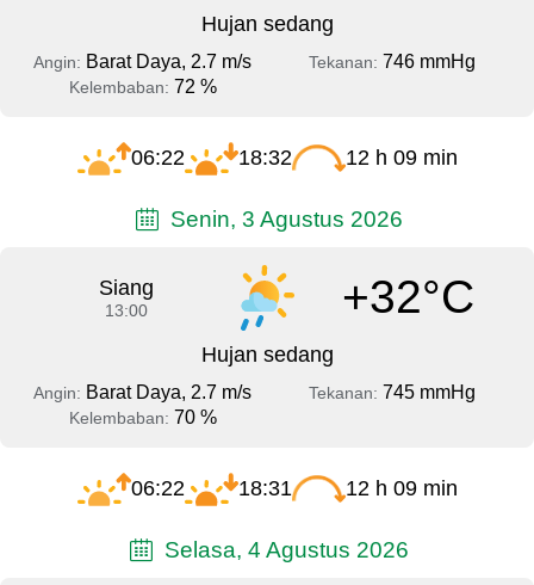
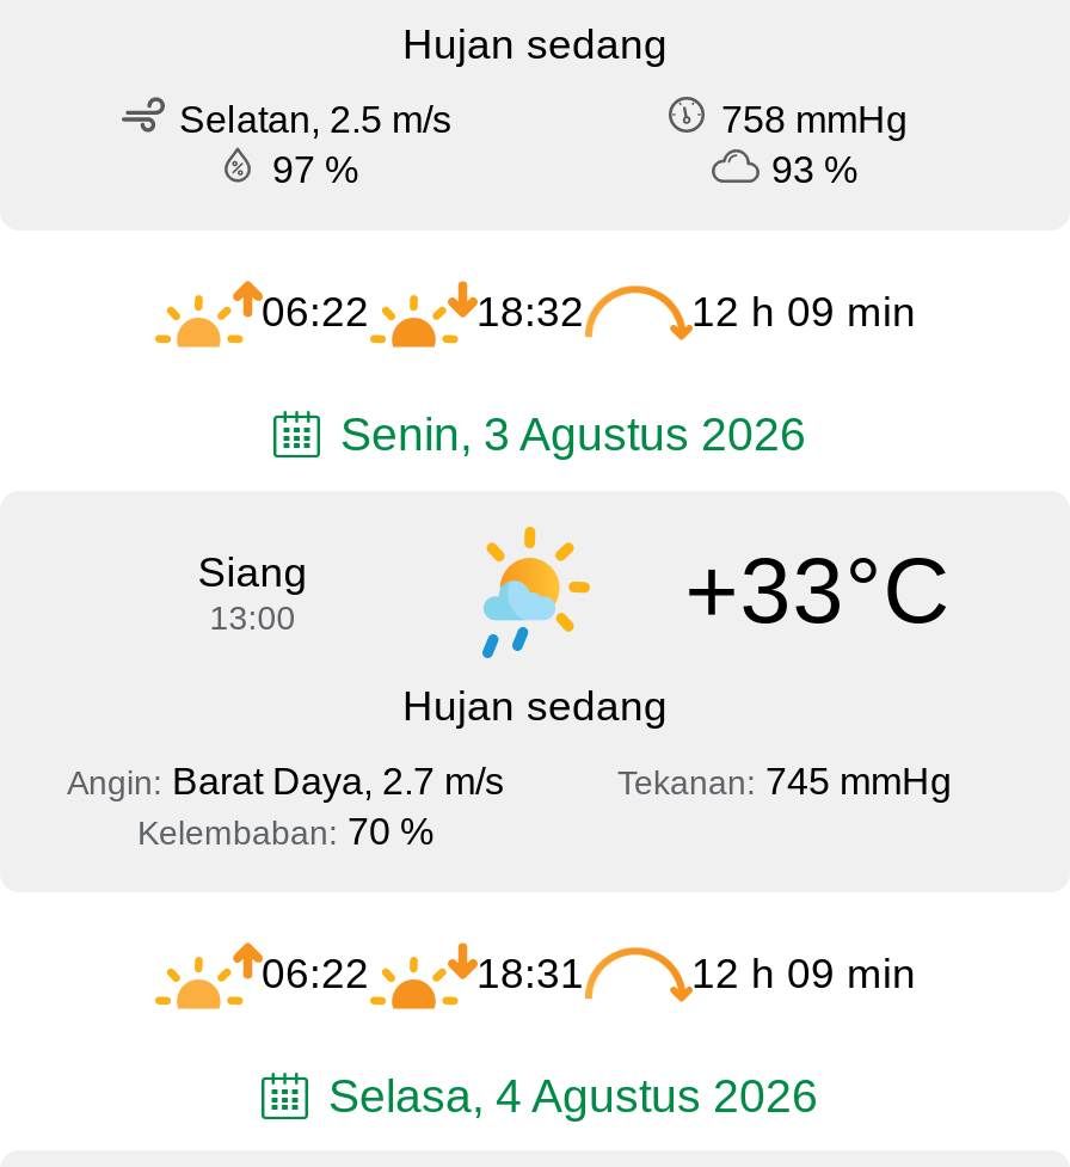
- Angin: Barat Daya, 2.7 m/s
- Tekanan: 746 mmHg
- Kelembaban: 72 %
+ Selatan, 2.5 m/s
+ 758 mmHg
+ 97 %
+ 93 %

- +32°C
+ +33°C
